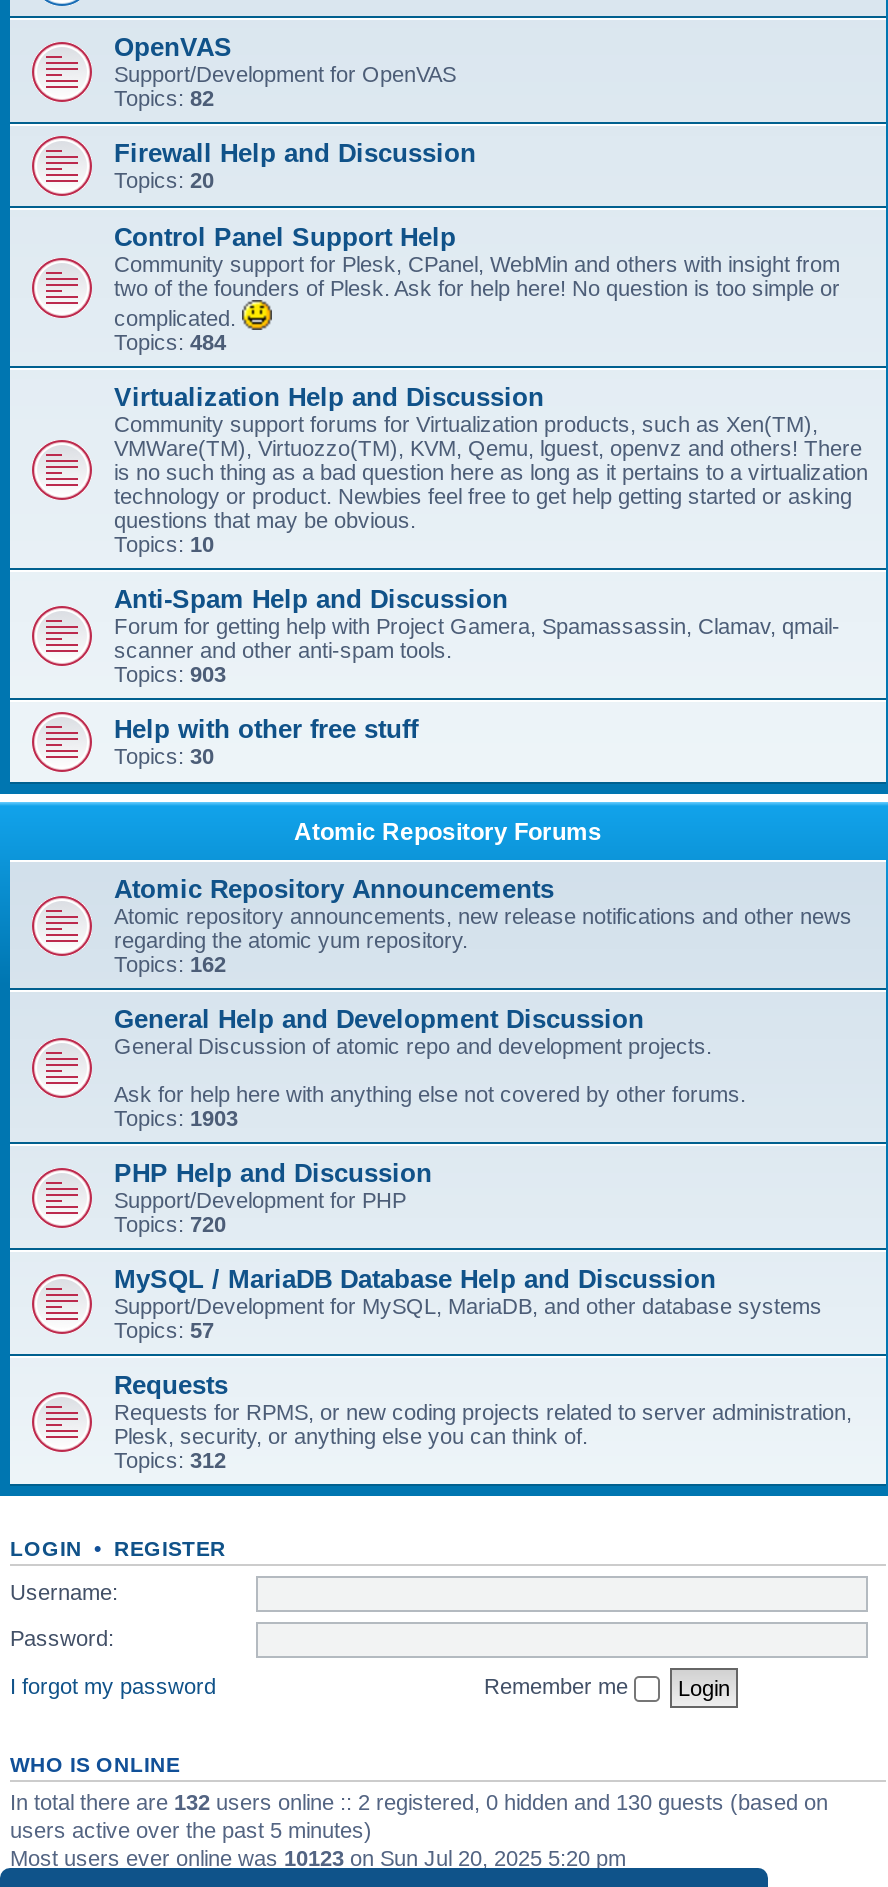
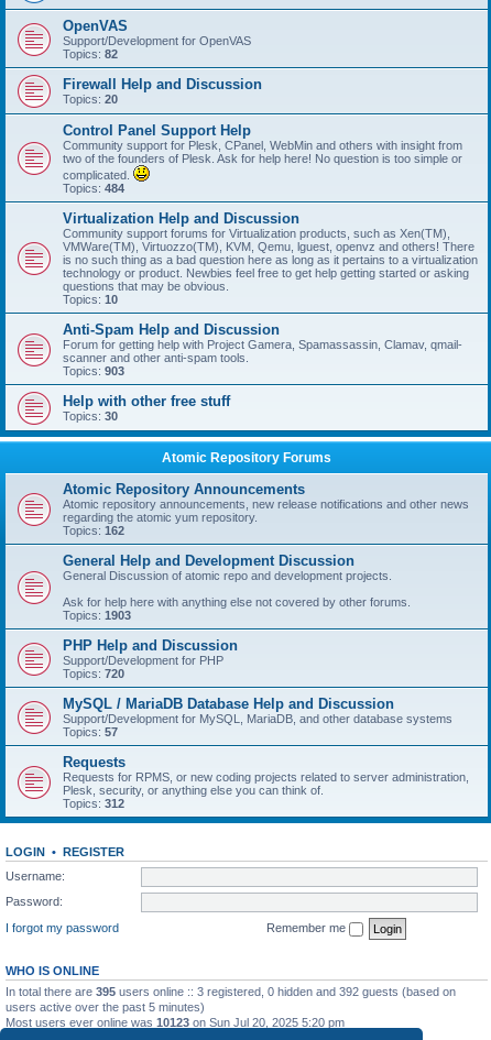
- In total there are 132 users online :: 2 registered, 0 hidden and 130 guests (based on
+ In total there are 395 users online :: 3 registered, 0 hidden and 392 guests (based on
